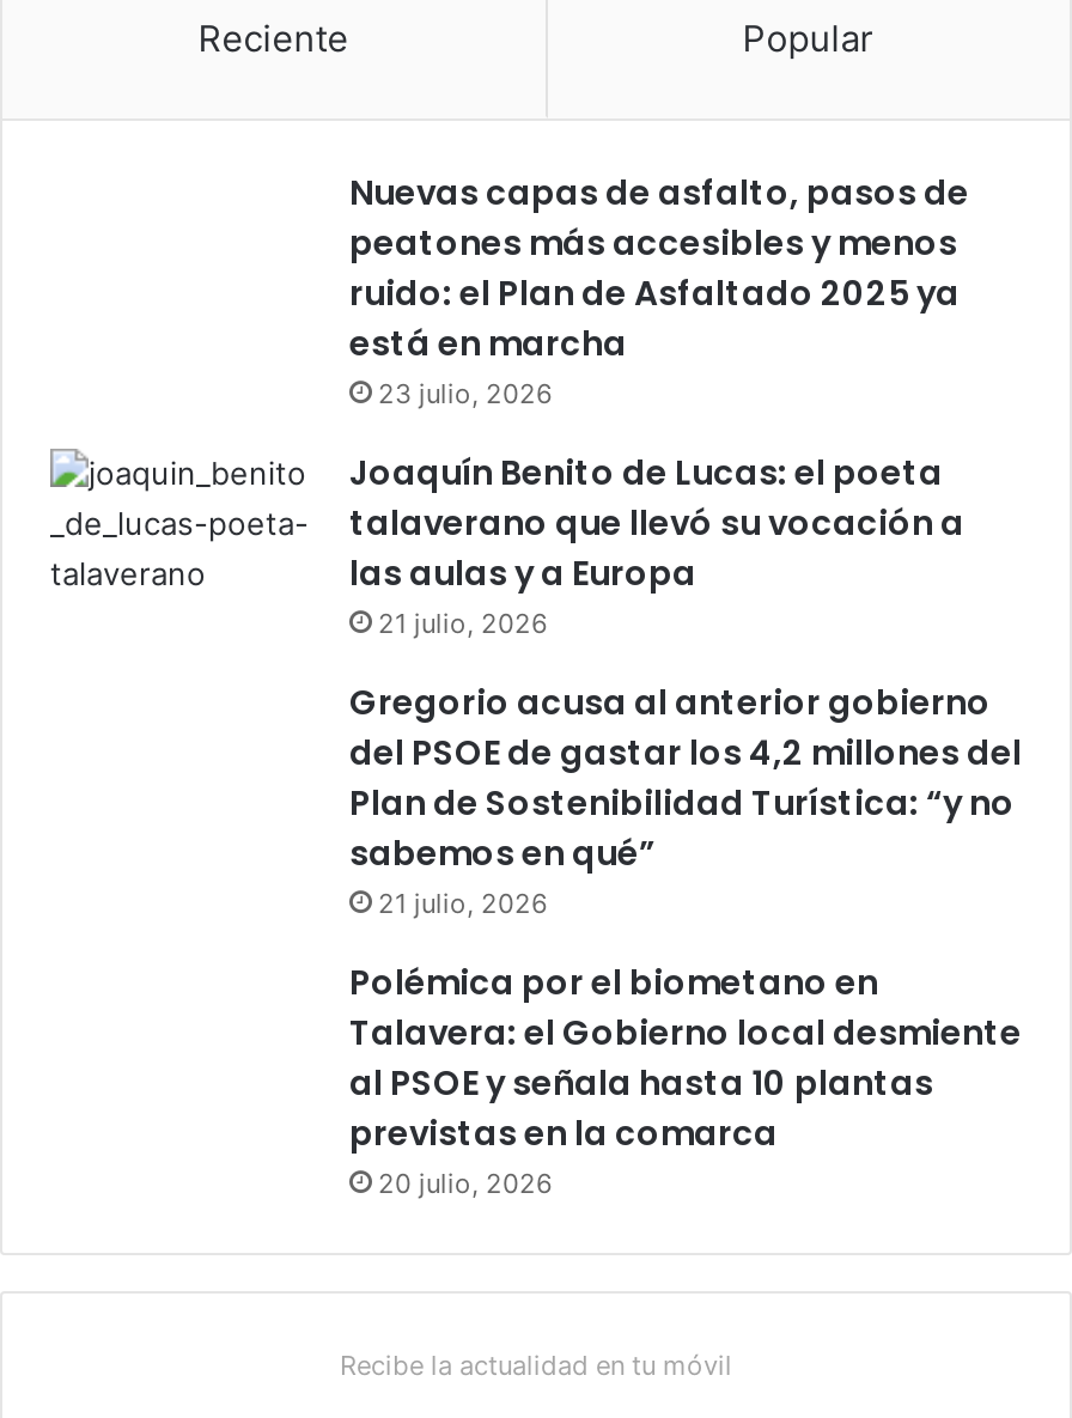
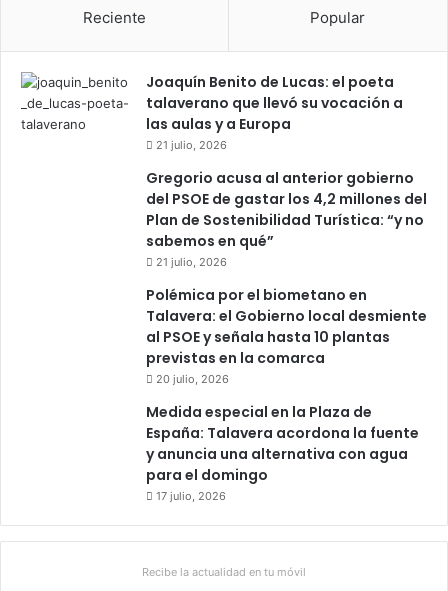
- Nuevas capas de asfalto, pasos de
- peatones más accesibles y menos
- ruido: el Plan de Asfaltado 2025 ya
- está en marcha
- 23 julio, 2026

moved up: Joaquín Benito de Lucas: el poeta | talaverano que llevó su vocación a | las aulas y a Europa | ... | previstas en la comarca | 20 julio, 2026

+ Medida especial en la Plaza de
+ España: Talavera acordona la fuente
+ y anuncia una alternativa con agua
+ para el domingo
+ 17 julio, 2026
